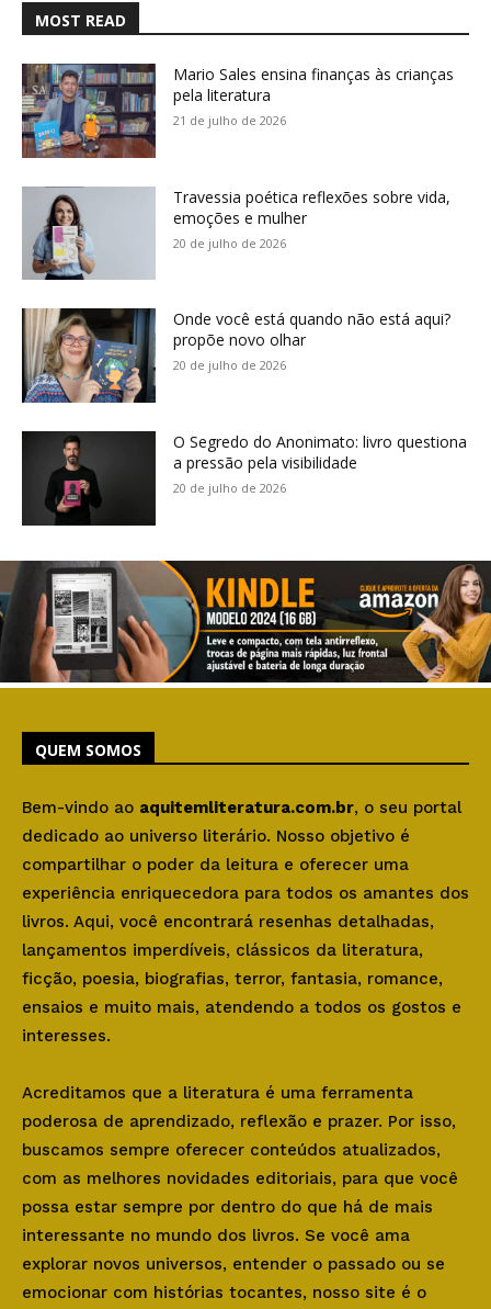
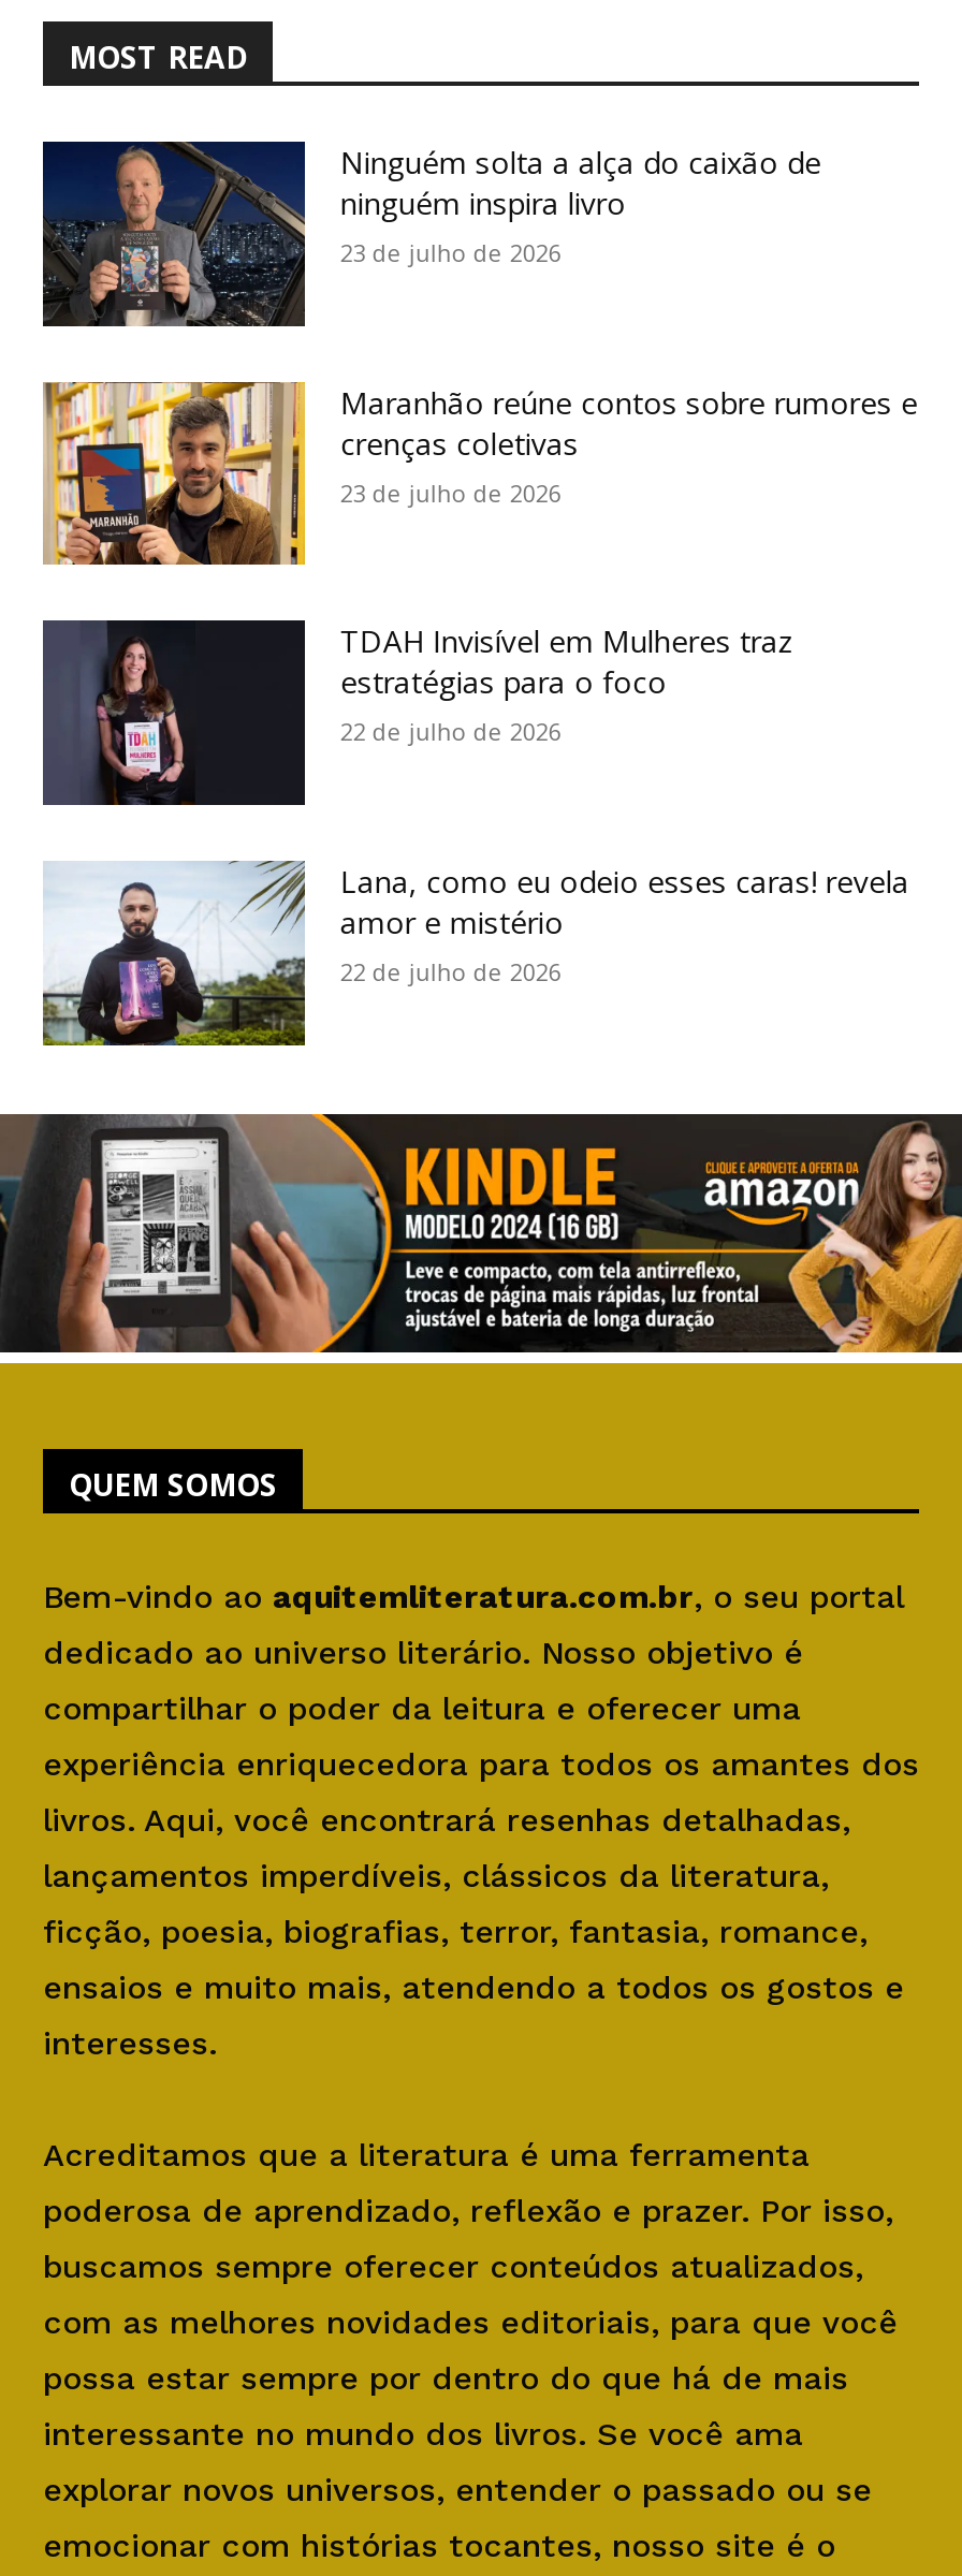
- [image]
- Mario Sales ensina finanças às crianças
- pela literatura
- 21 de julho de 2026
+ [image]
+ Ninguém solta a alça do caixão de
+ ninguém inspira livro
+ 23 de julho de 2026

- [image]
- Travessia poética reflexões sobre vida,
- emoções e mulher
- 20 de julho de 2026
+ [image]
+ Maranhão reúne contos sobre rumores e
+ crenças coletivas
+ 23 de julho de 2026

- [image]
- Onde você está quando não está aqui?
- propõe novo olhar
- 20 de julho de 2026
+ [image]
+ TDAH Invisível em Mulheres traz
+ estratégias para o foco
+ 22 de julho de 2026

- [image]
- O Segredo do Anonimato: livro questiona
- a pressão pela visibilidade
- 20 de julho de 2026
+ [image]
+ Lana, como eu odeio esses caras! revela
+ amor e mistério
+ 22 de julho de 2026
